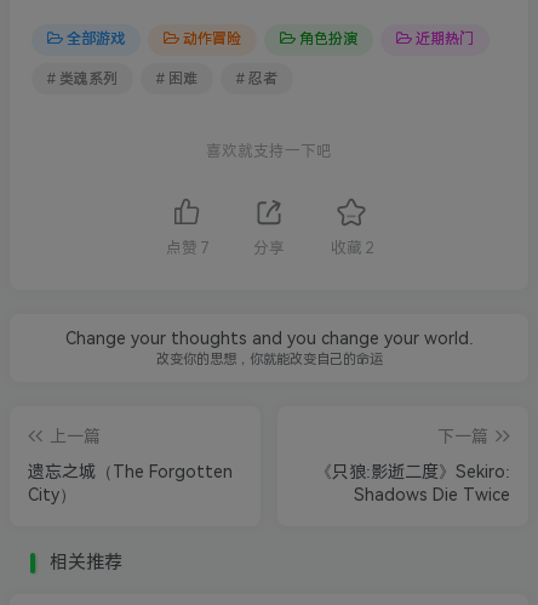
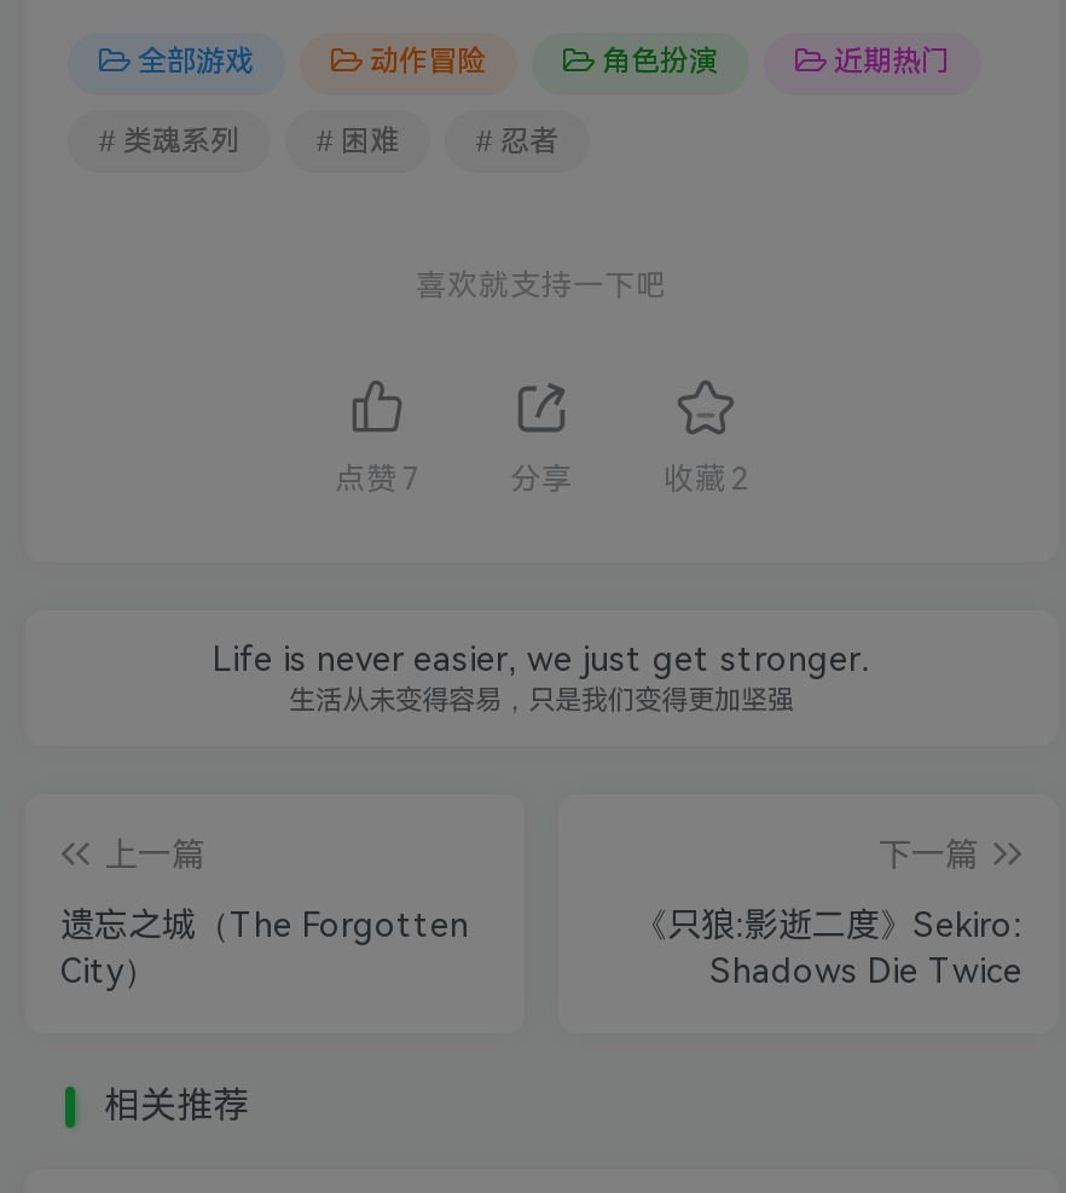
- Change your thoughts and you change your world.
- 改变你的思想，你就能改变自己的命运
+ Life is never easier, we just get stronger.
+ 生活从未变得容易，只是我们变得更加坚强
